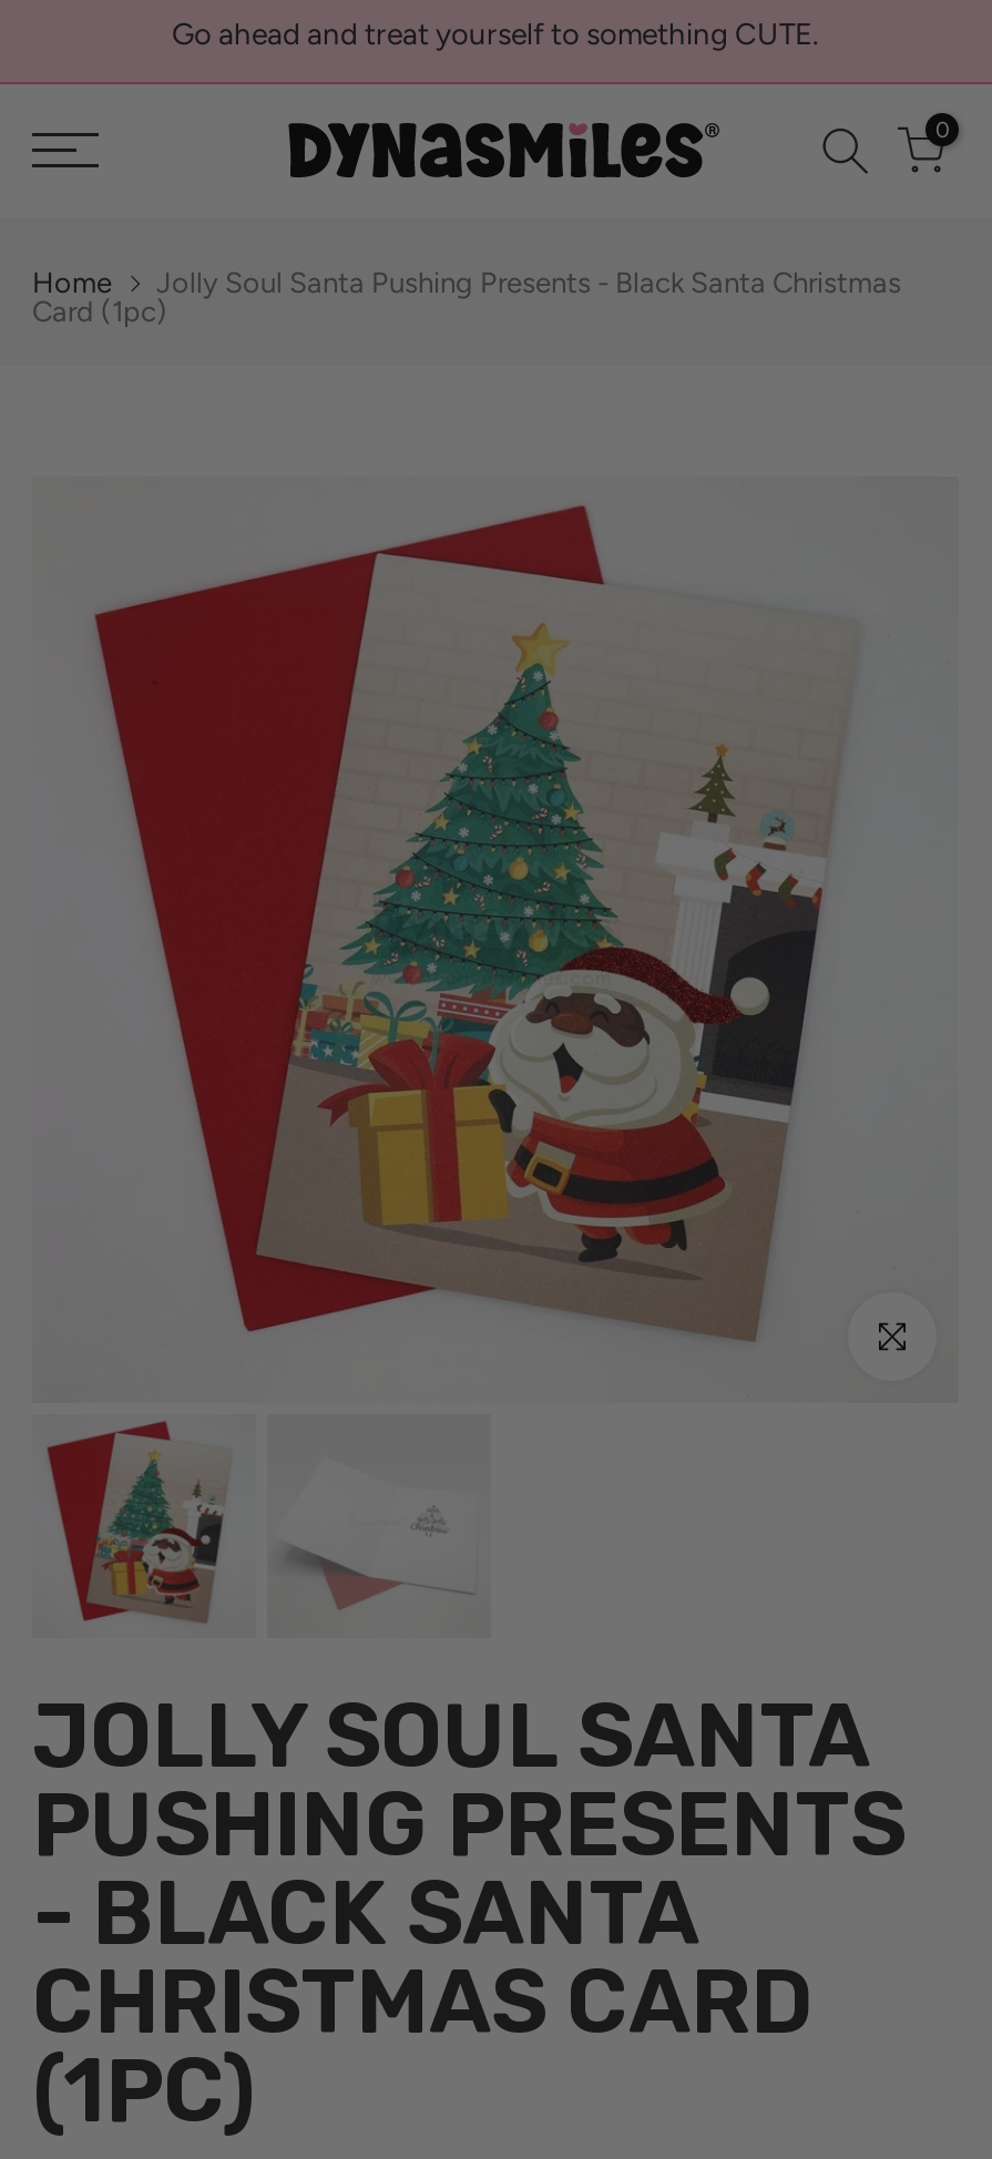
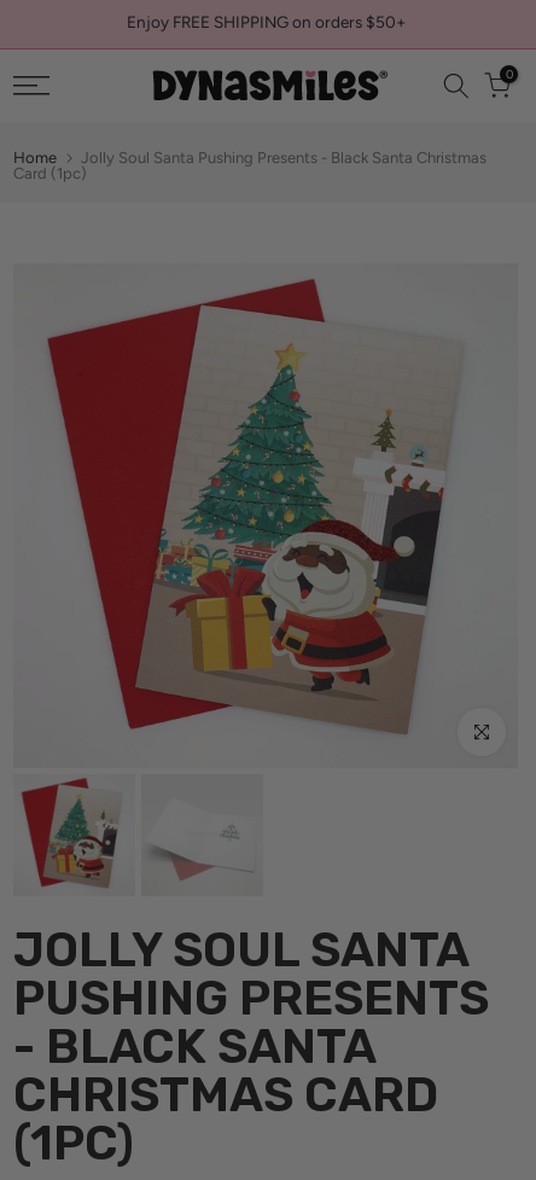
- Go ahead and treat yourself to something CUTE.
+ Enjoy FREE SHIPPING on orders $50+
